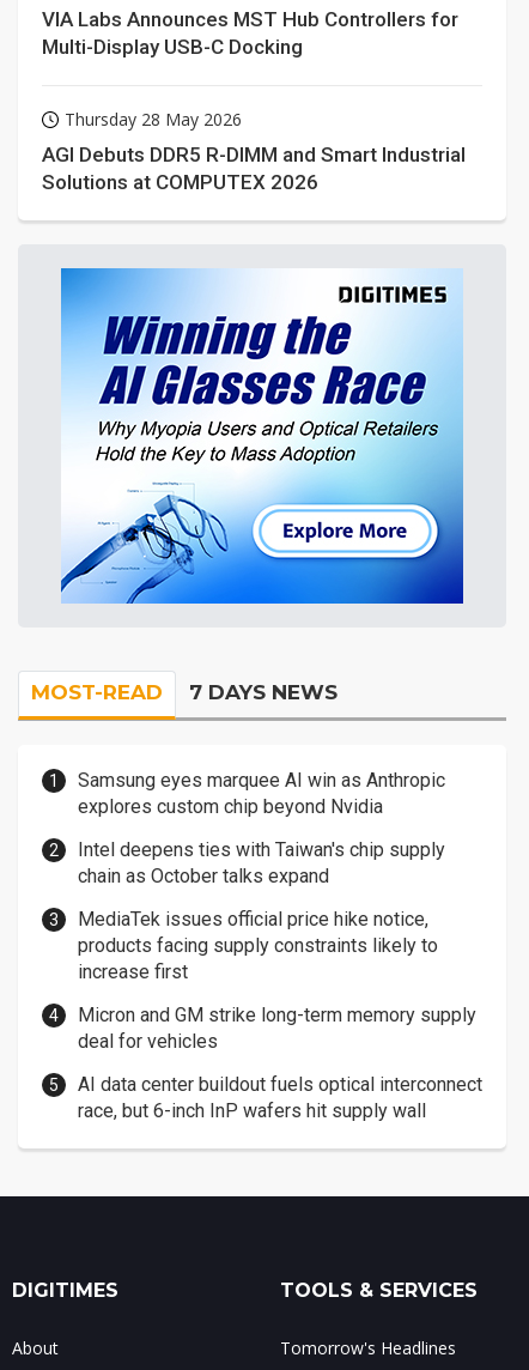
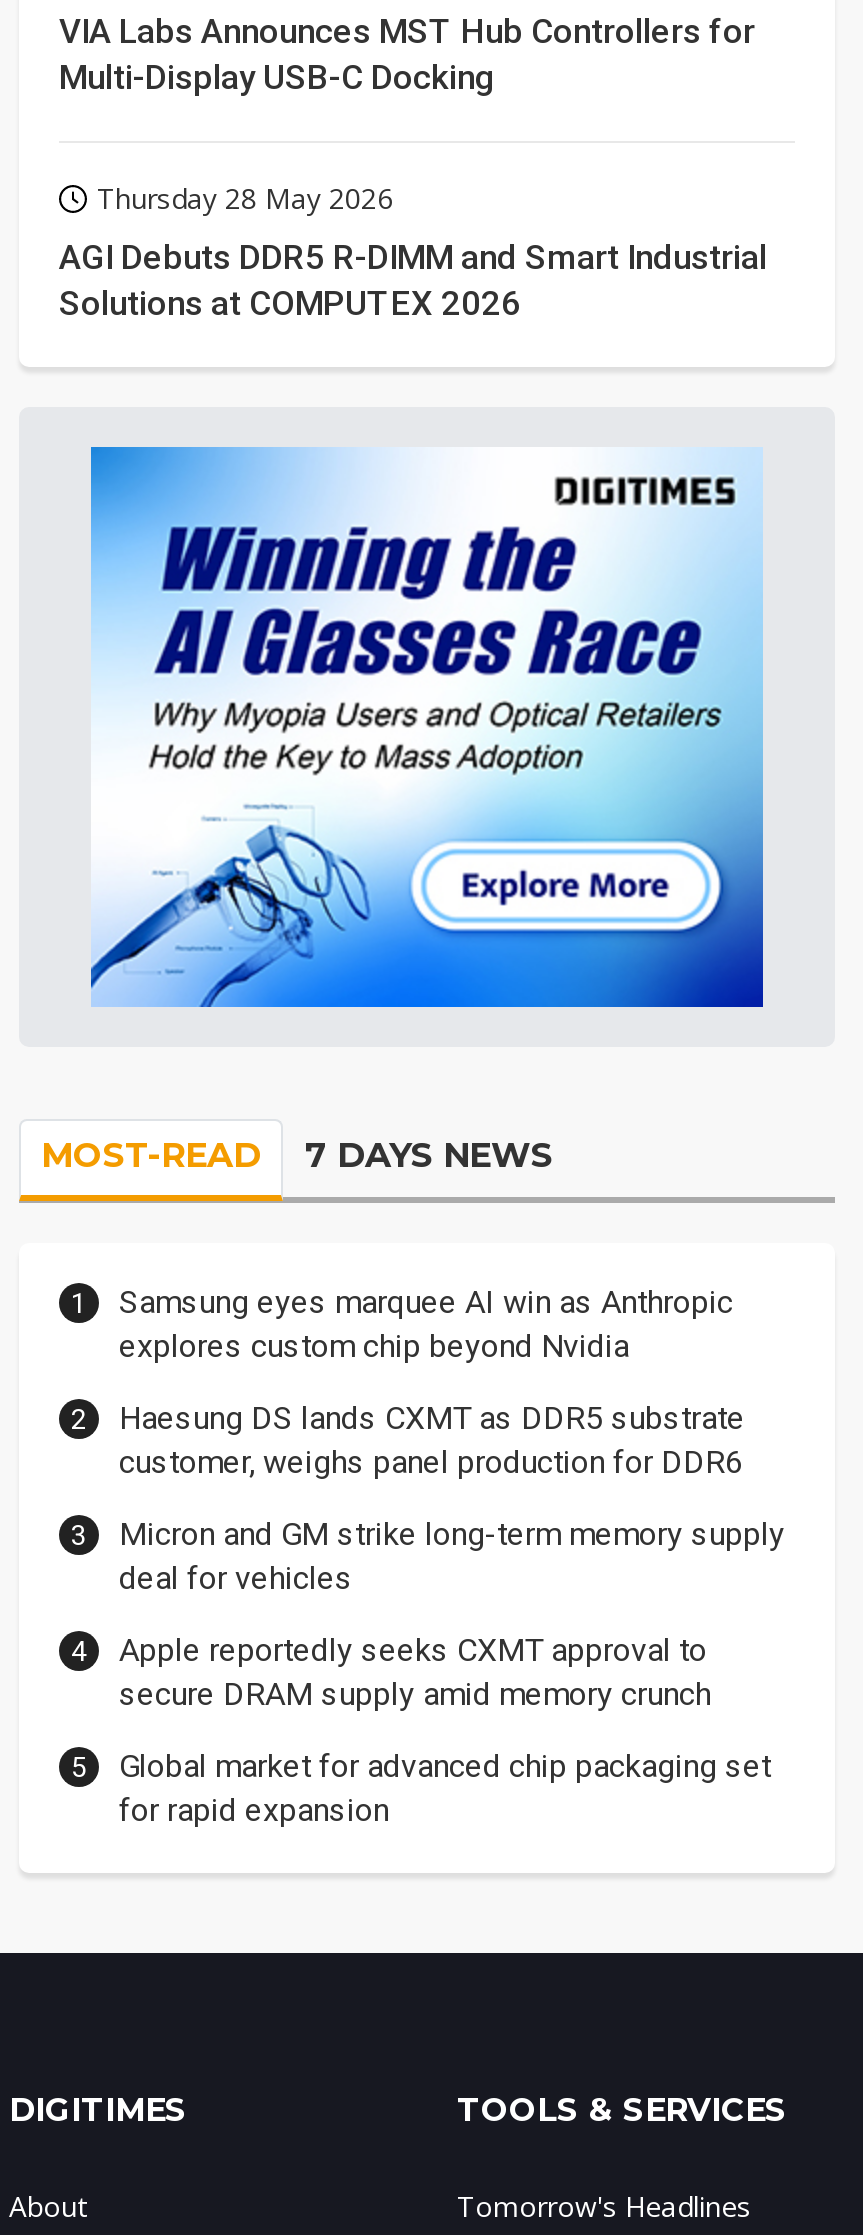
- Intel deepens ties with Taiwan's chip supply
- chain as October talks expand
- MediaTek issues official price hike notice,
- products facing supply constraints likely to
- increase first
+ Haesung DS lands CXMT as DDR5 substrate
+ customer, weighs panel production for DDR6

moved up: Micron and GM strike long-term memory supply | deal for vehicles

- AI data center buildout fuels optical interconnect
- race, but 6-inch InP wafers hit supply wall
+ Apple reportedly seeks CXMT approval to
+ secure DRAM supply amid memory crunch
+ Global market for advanced chip packaging set
+ for rapid expansion
